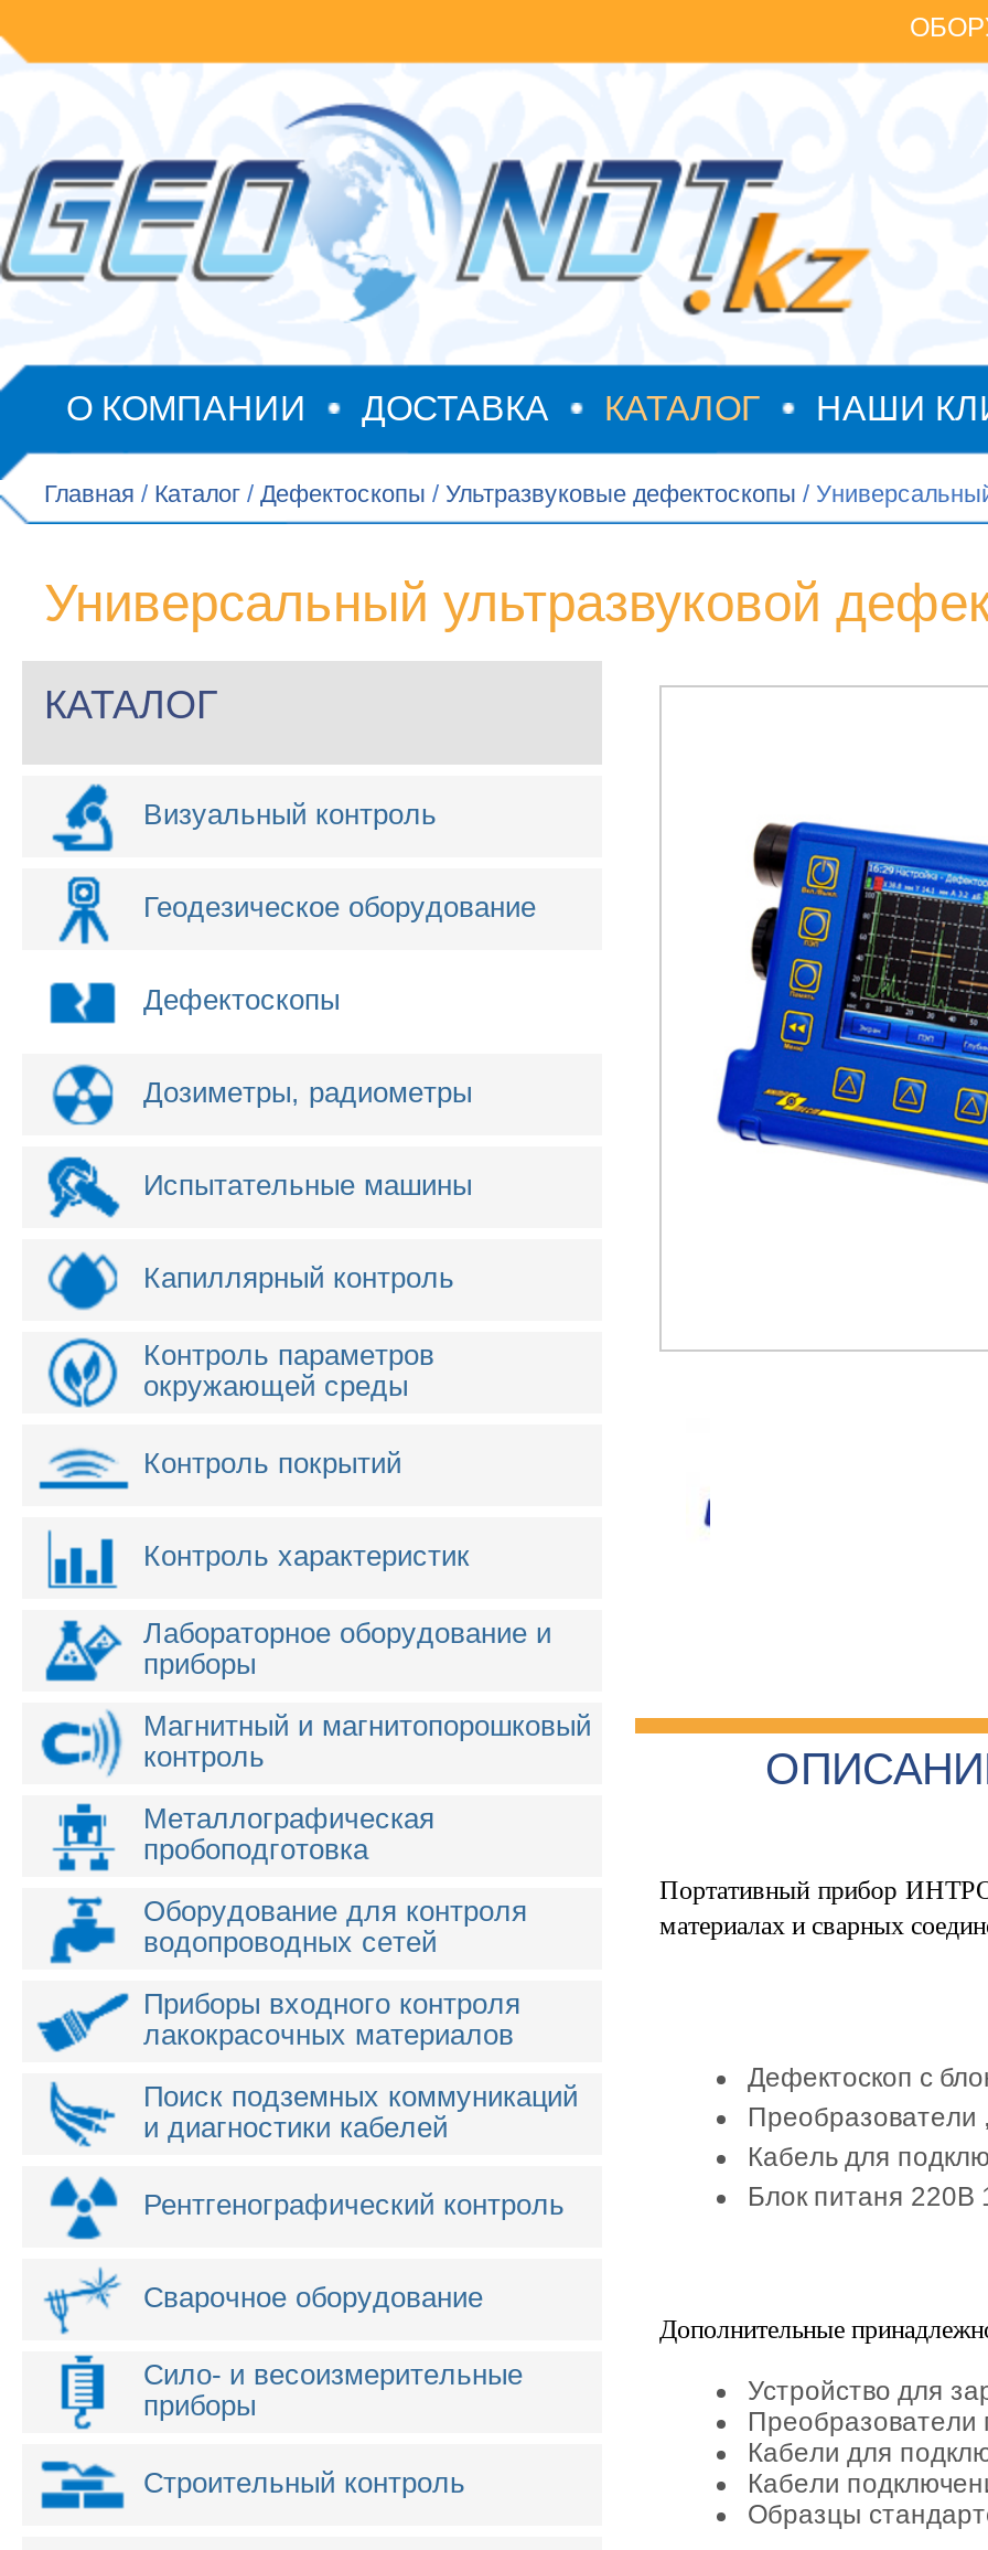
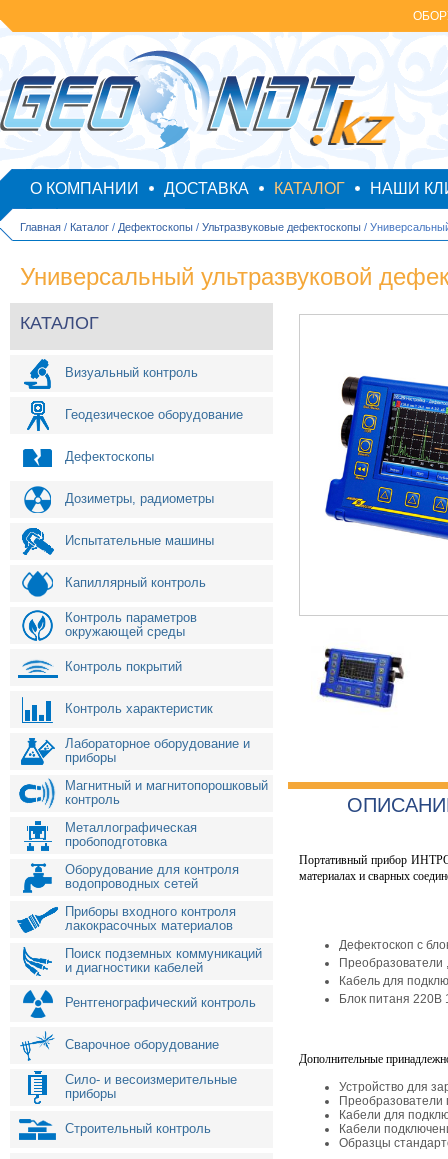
+ [image]
